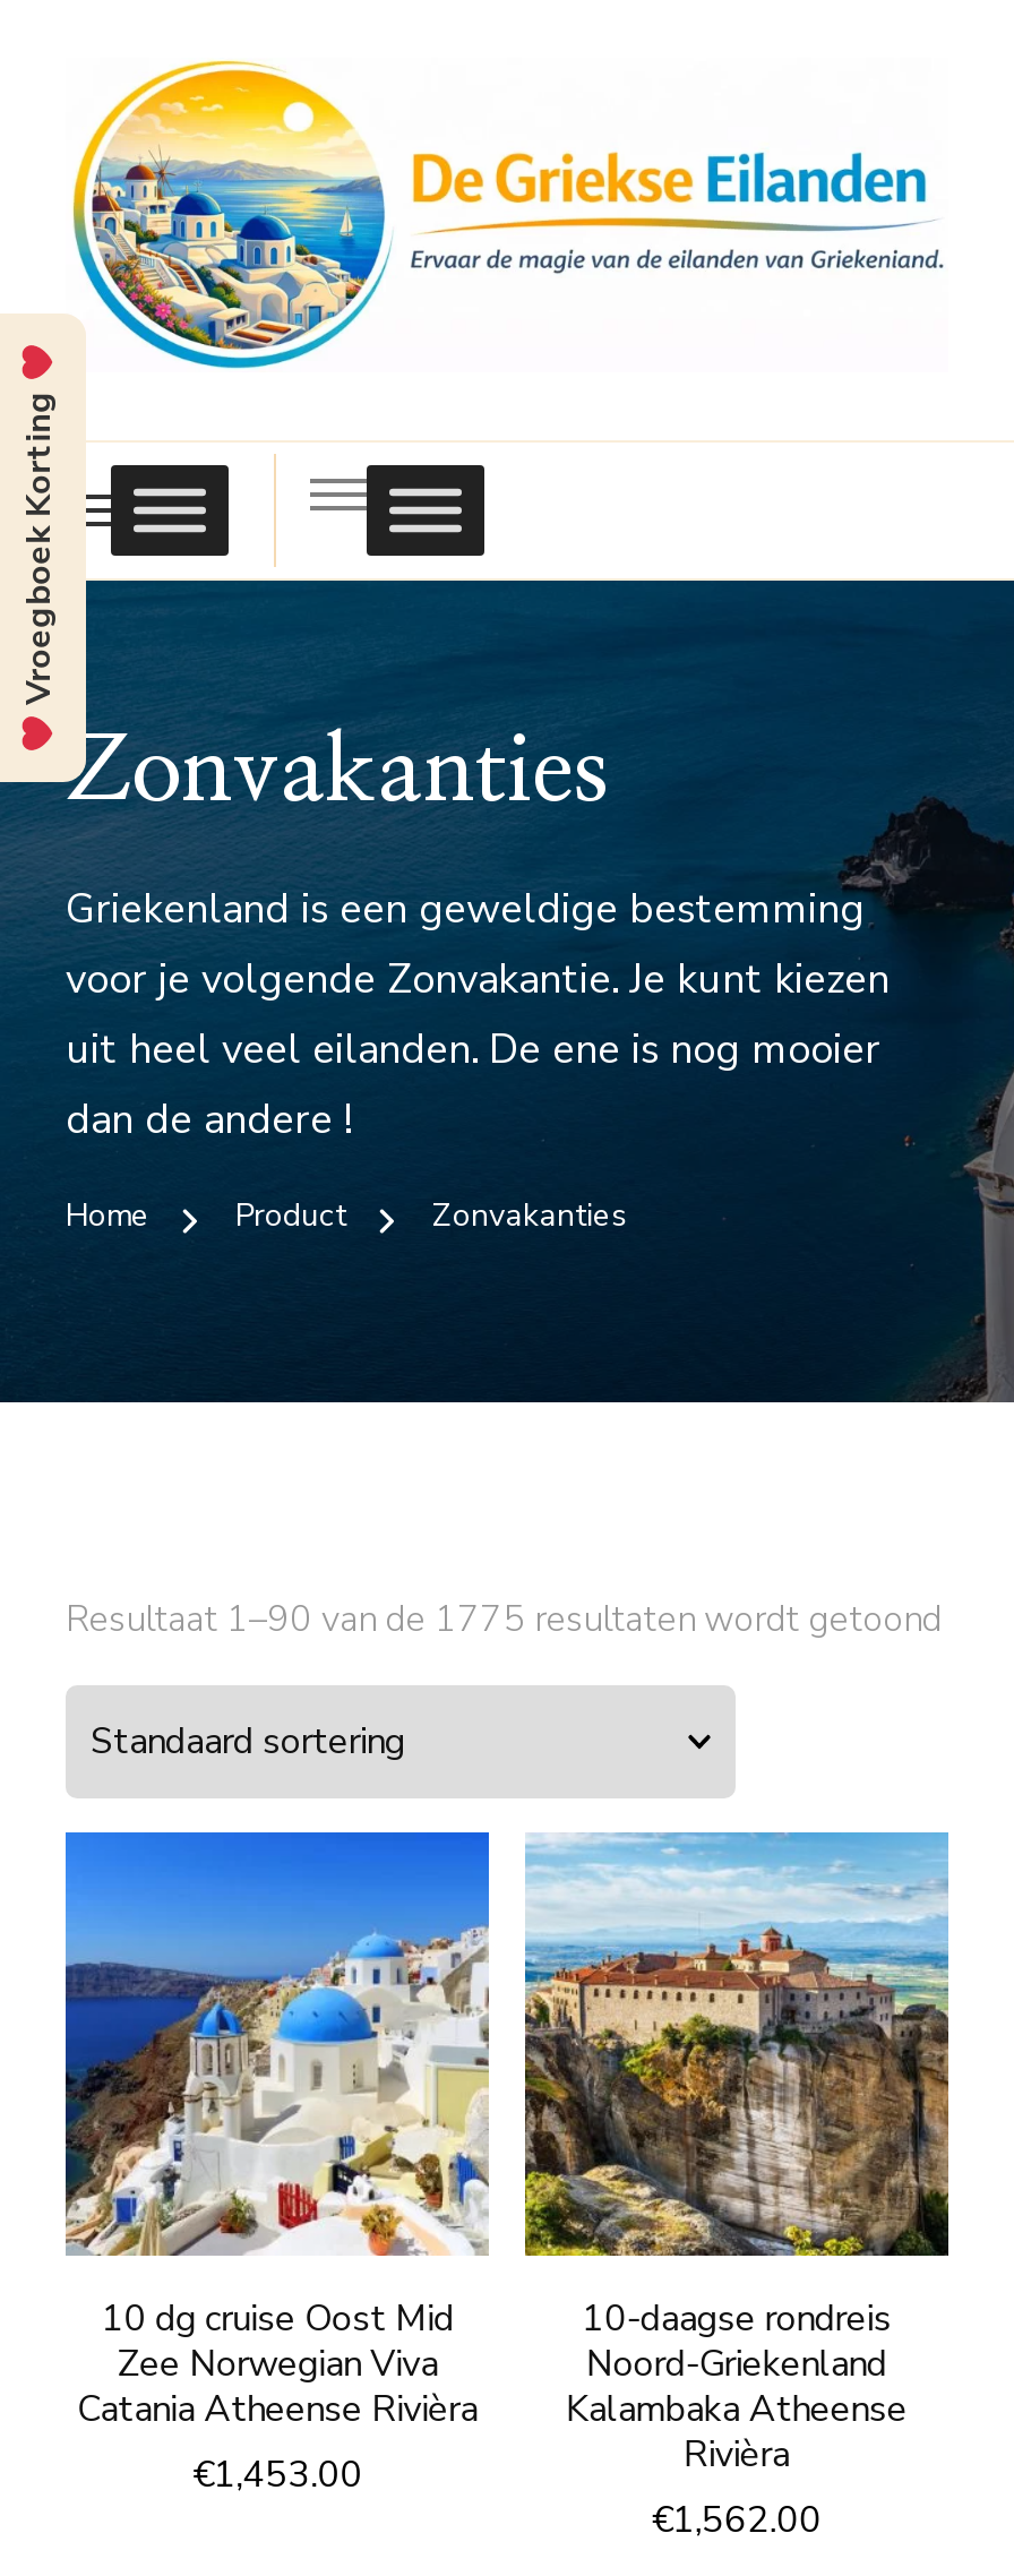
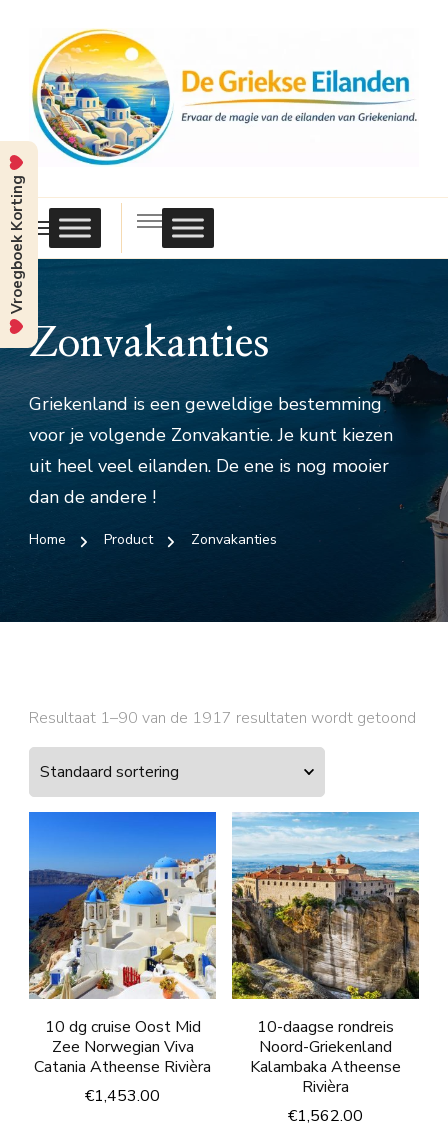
- Resultaat 1–90 van de 1775 resultaten wordt getoond
+ Resultaat 1–90 van de 1917 resultaten wordt getoond
